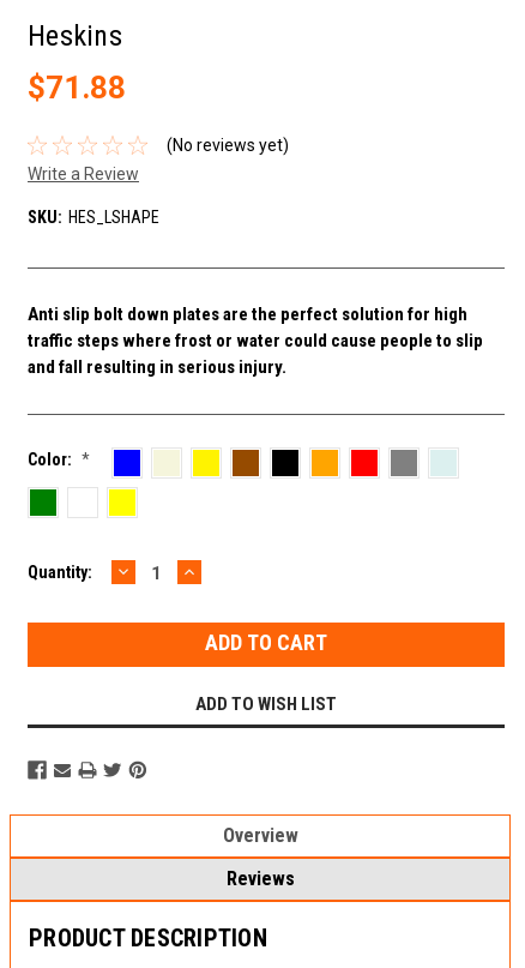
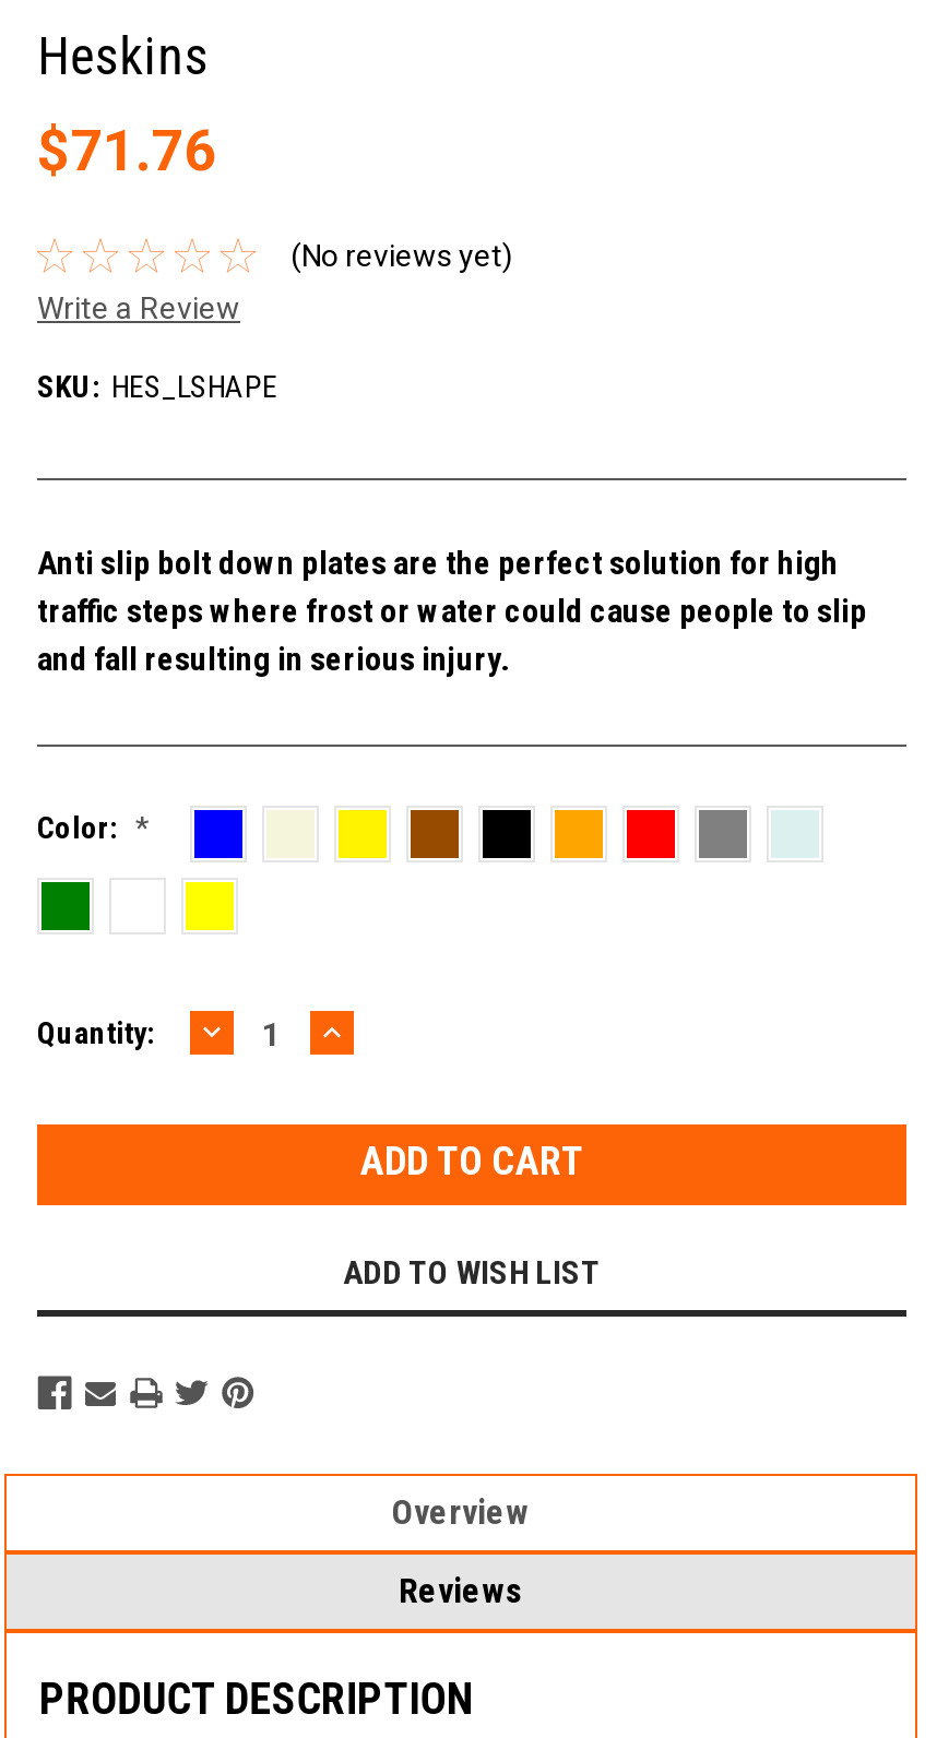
- $71.88
+ $71.76
